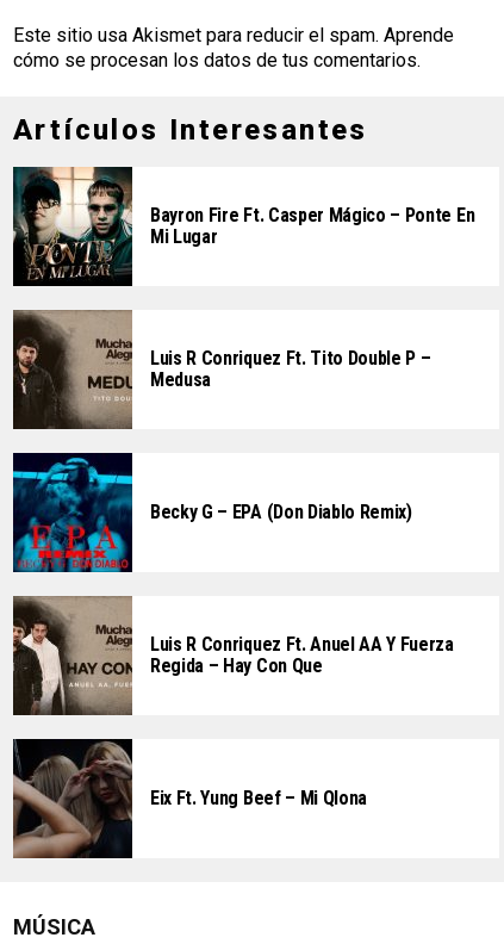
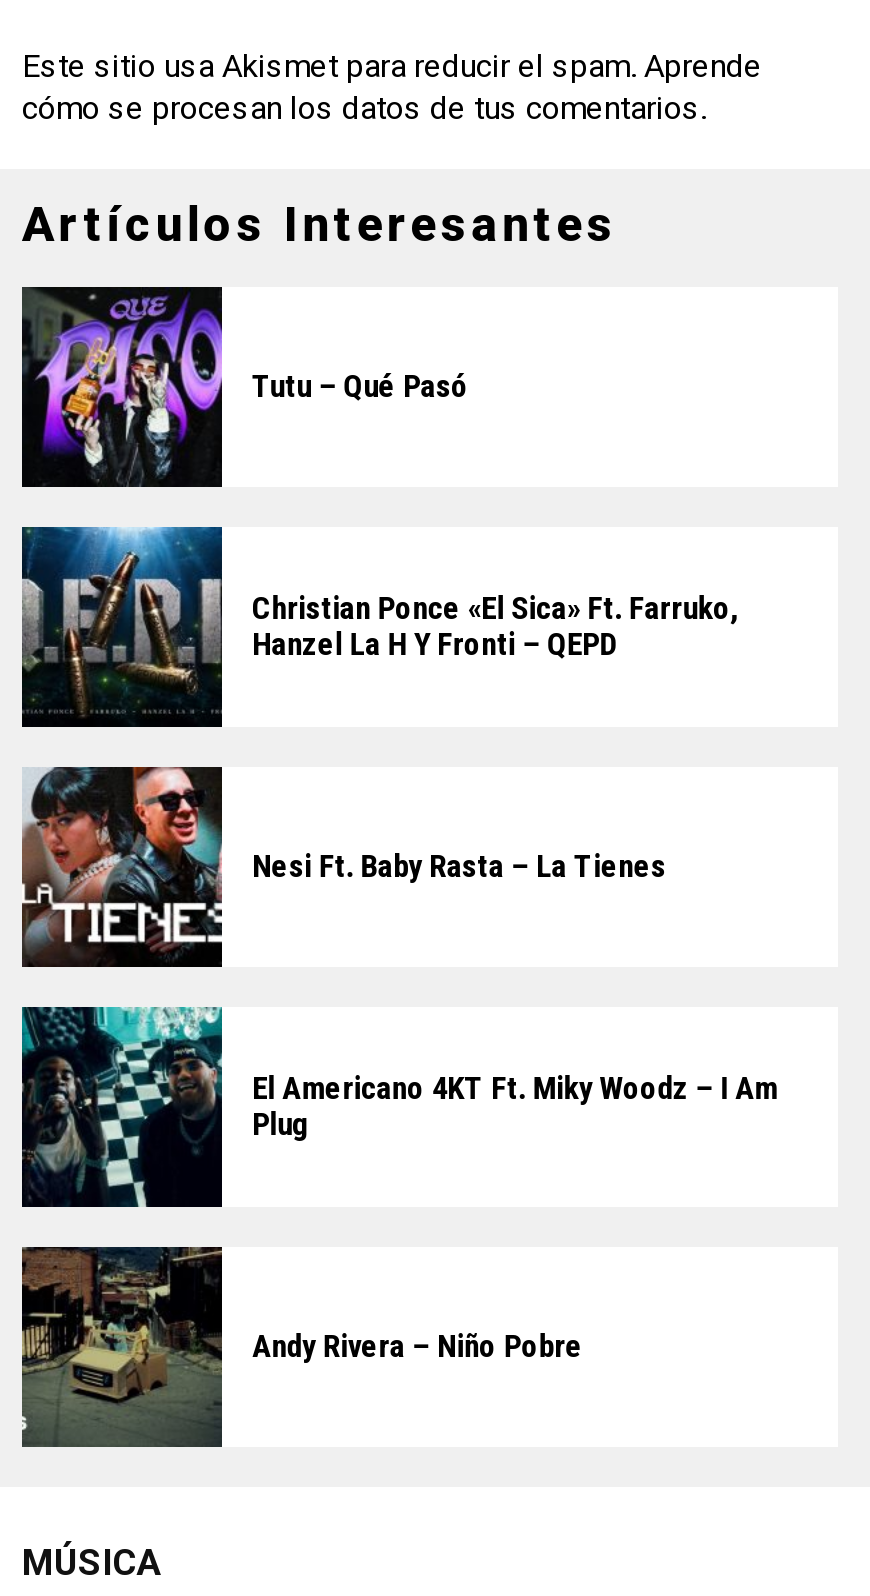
- [image]
- Bayron Fire Ft. Casper Mágico – Ponte En
- Mi Lugar
+ [image]
+ Tutu – Qué Pasó

- [image]
- Luis R Conriquez Ft. Tito Double P –
- Medusa
+ [image]
+ Christian Ponce «El Sica» Ft. Farruko,
+ Hanzel La H Y Fronti – QEPD

- [image]
- Becky G – EPA (Don Diablo Remix)
+ [image]
+ Nesi Ft. Baby Rasta – La Tienes

- [image]
- Luis R Conriquez Ft. Anuel AA Y Fuerza
- Regida – Hay Con Que
+ [image]
+ El Americano 4KT Ft. Miky Woodz – I Am
+ Plug

- [image]
- Eix Ft. Yung Beef – Mi Qlona
+ [image]
+ Andy Rivera – Niño Pobre
